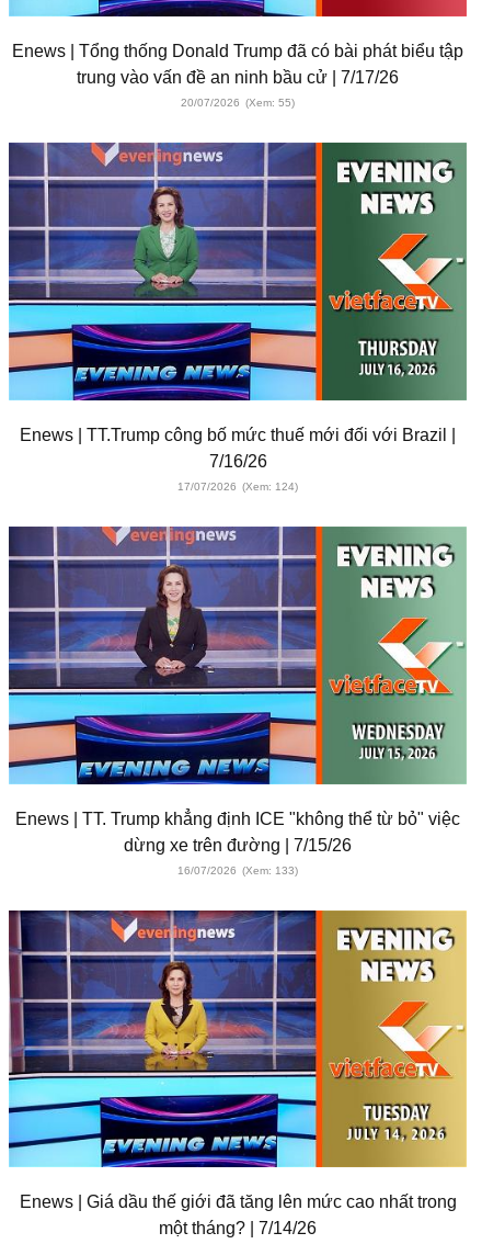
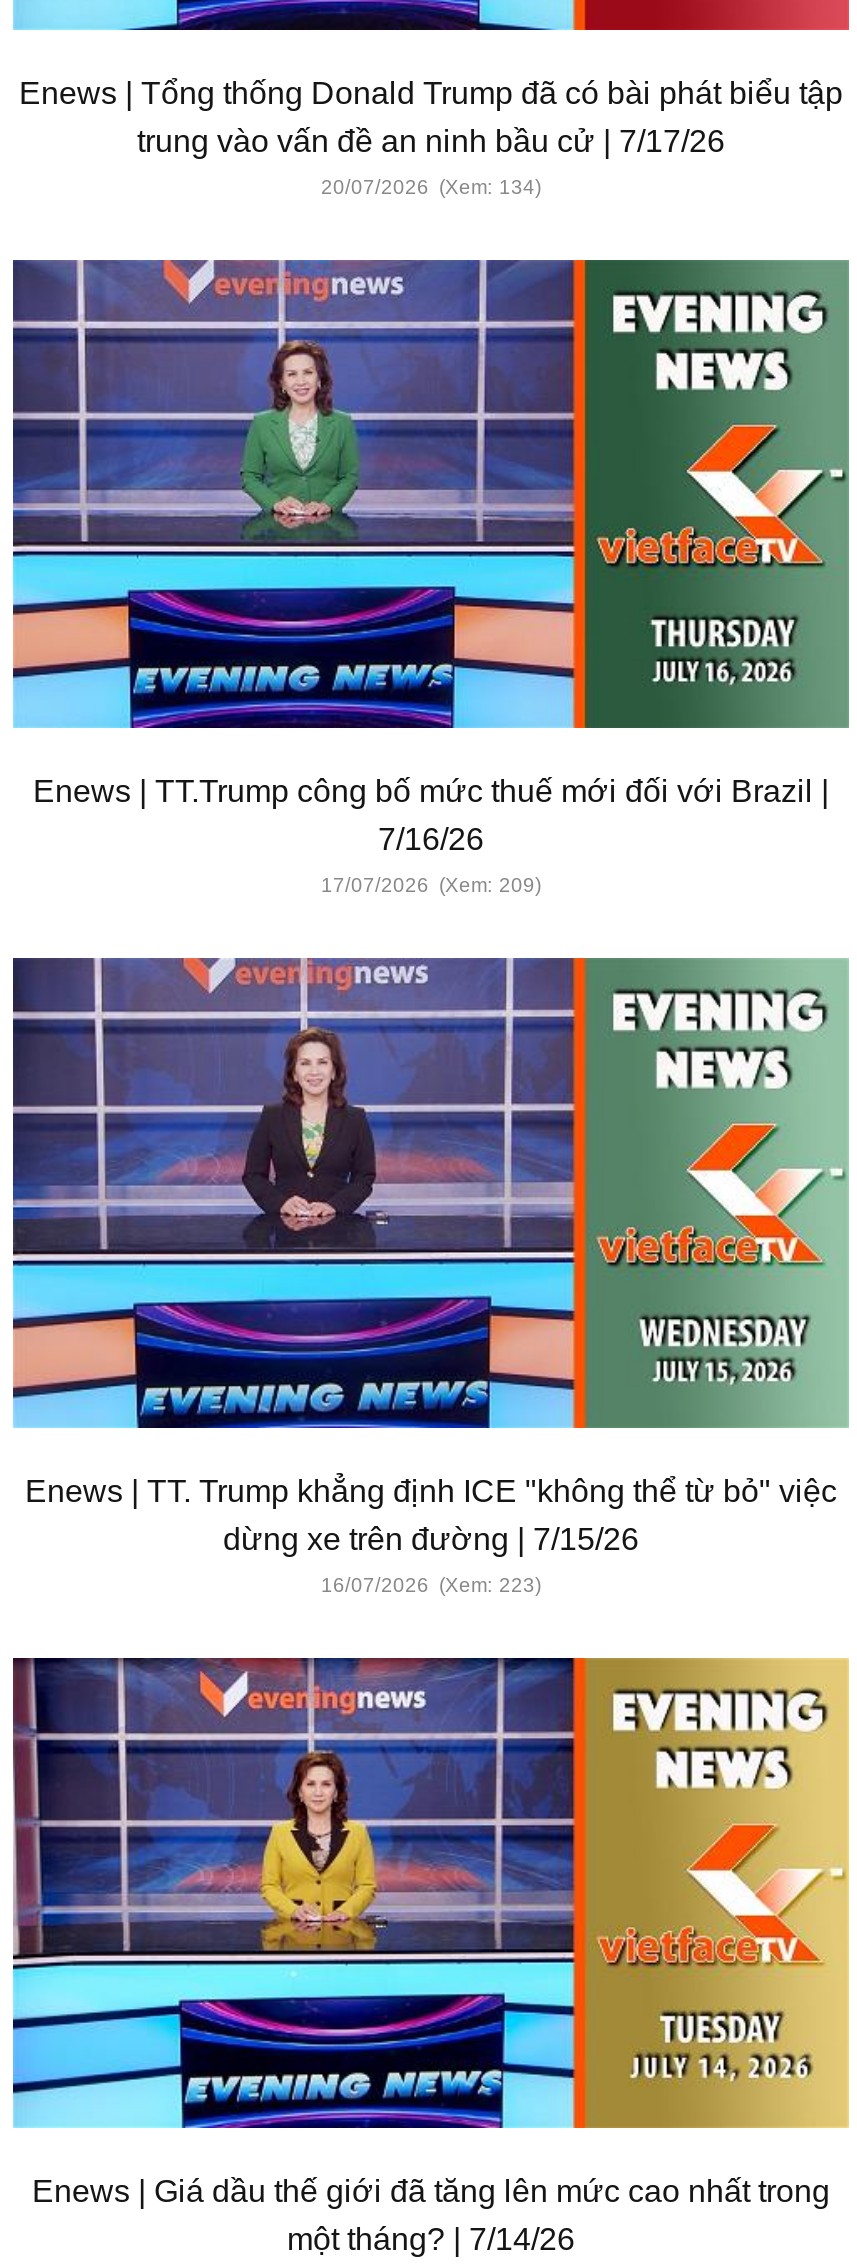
- 20/07/2026 (Xem: 55)
+ 20/07/2026 (Xem: 134)

- 17/07/2026 (Xem: 124)
+ 17/07/2026 (Xem: 209)

- 16/07/2026 (Xem: 133)
+ 16/07/2026 (Xem: 223)
